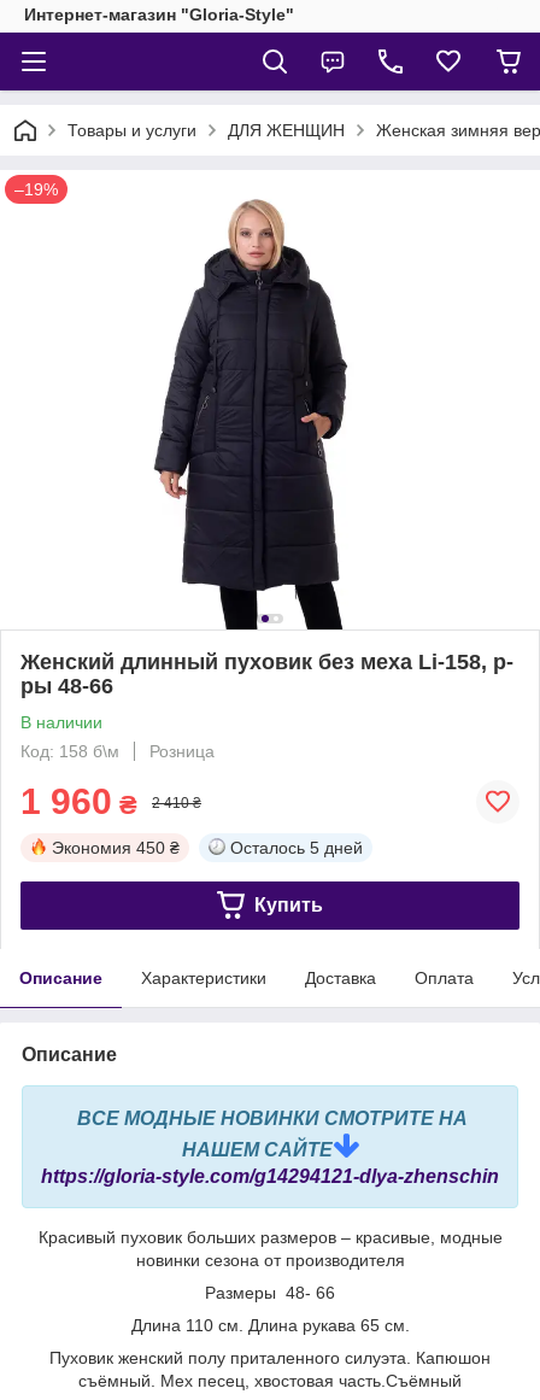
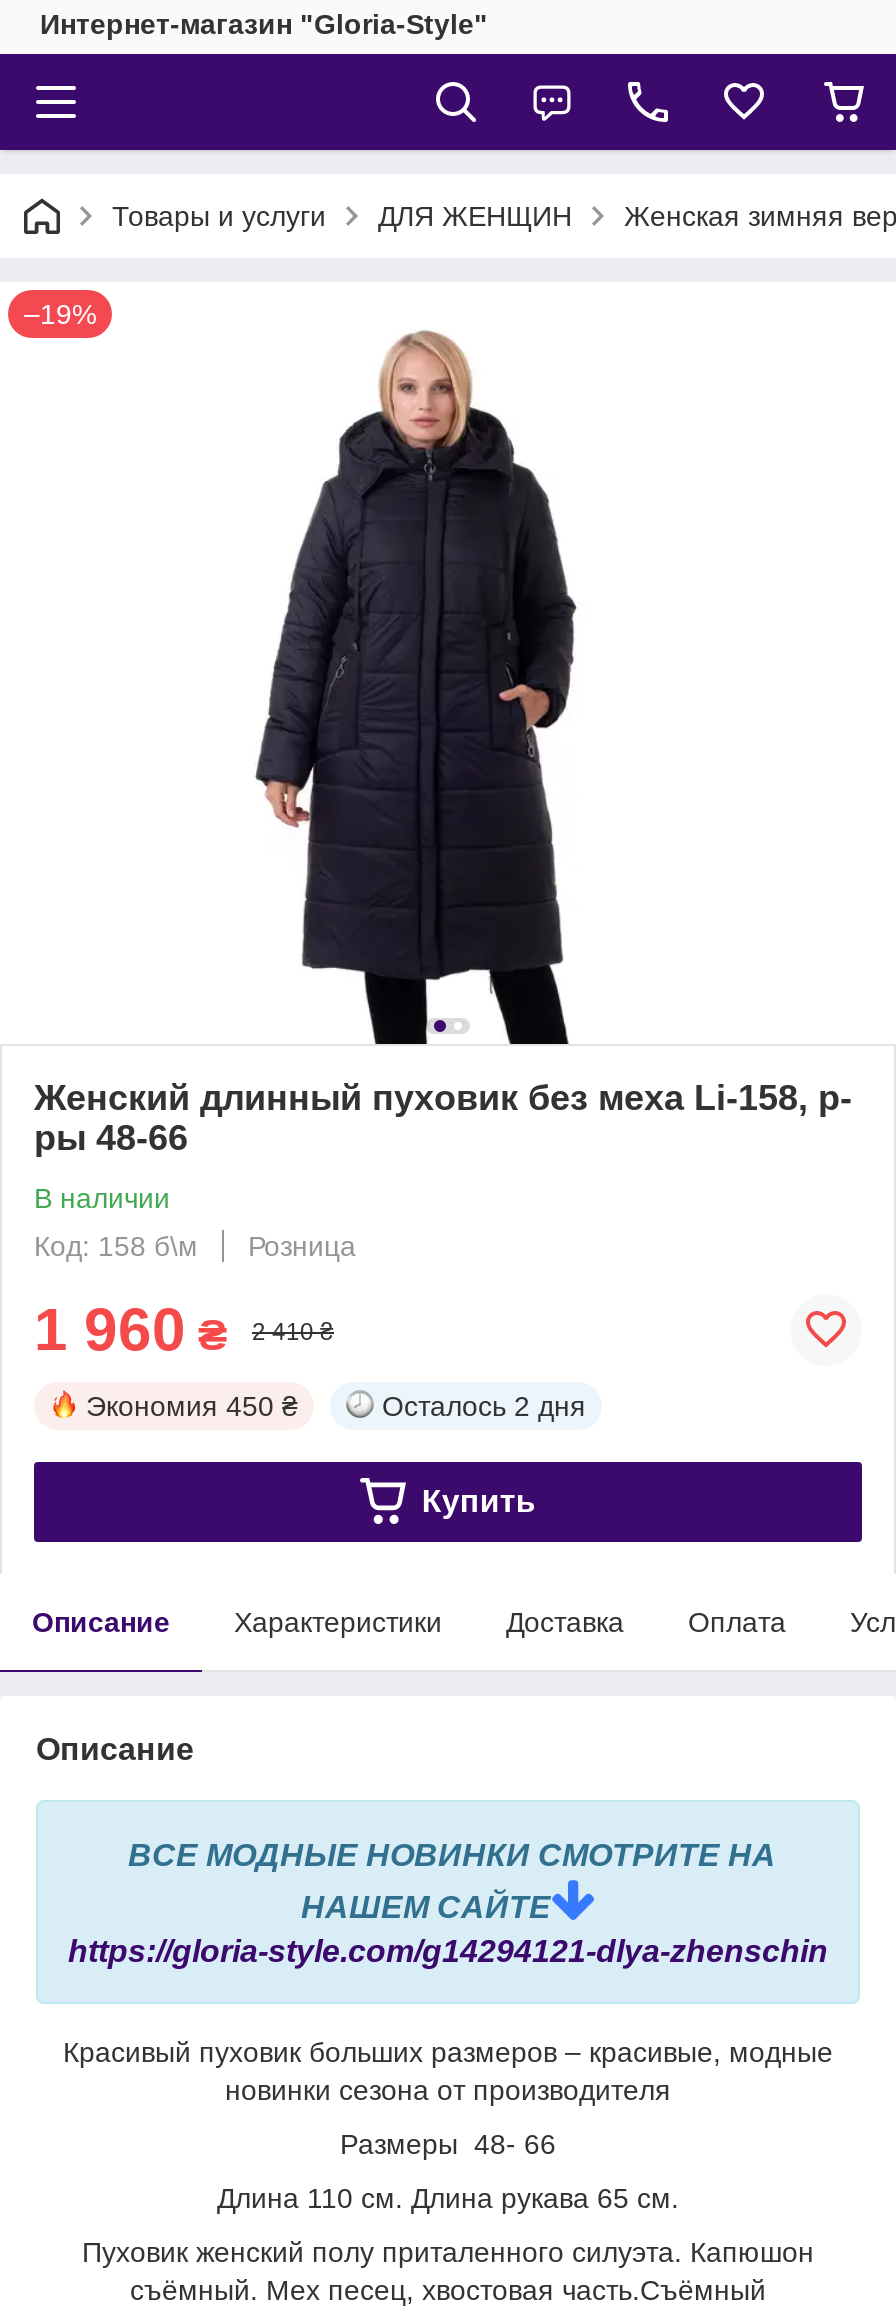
- Осталось 5 дней
+ Осталось 2 дня
